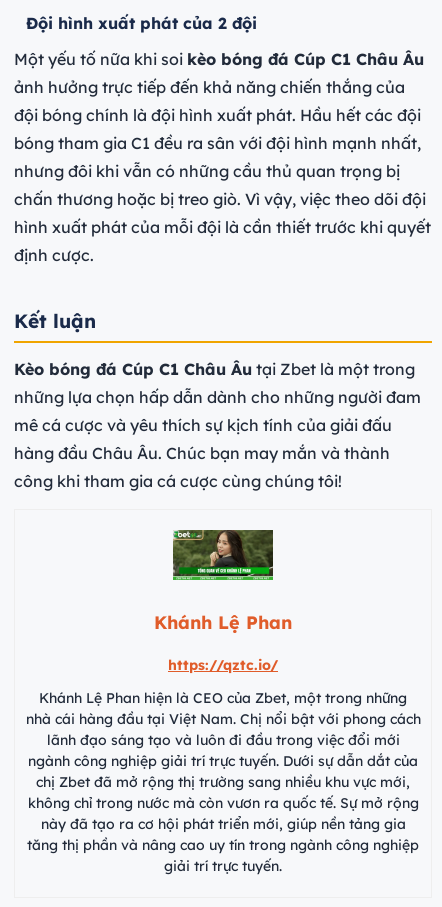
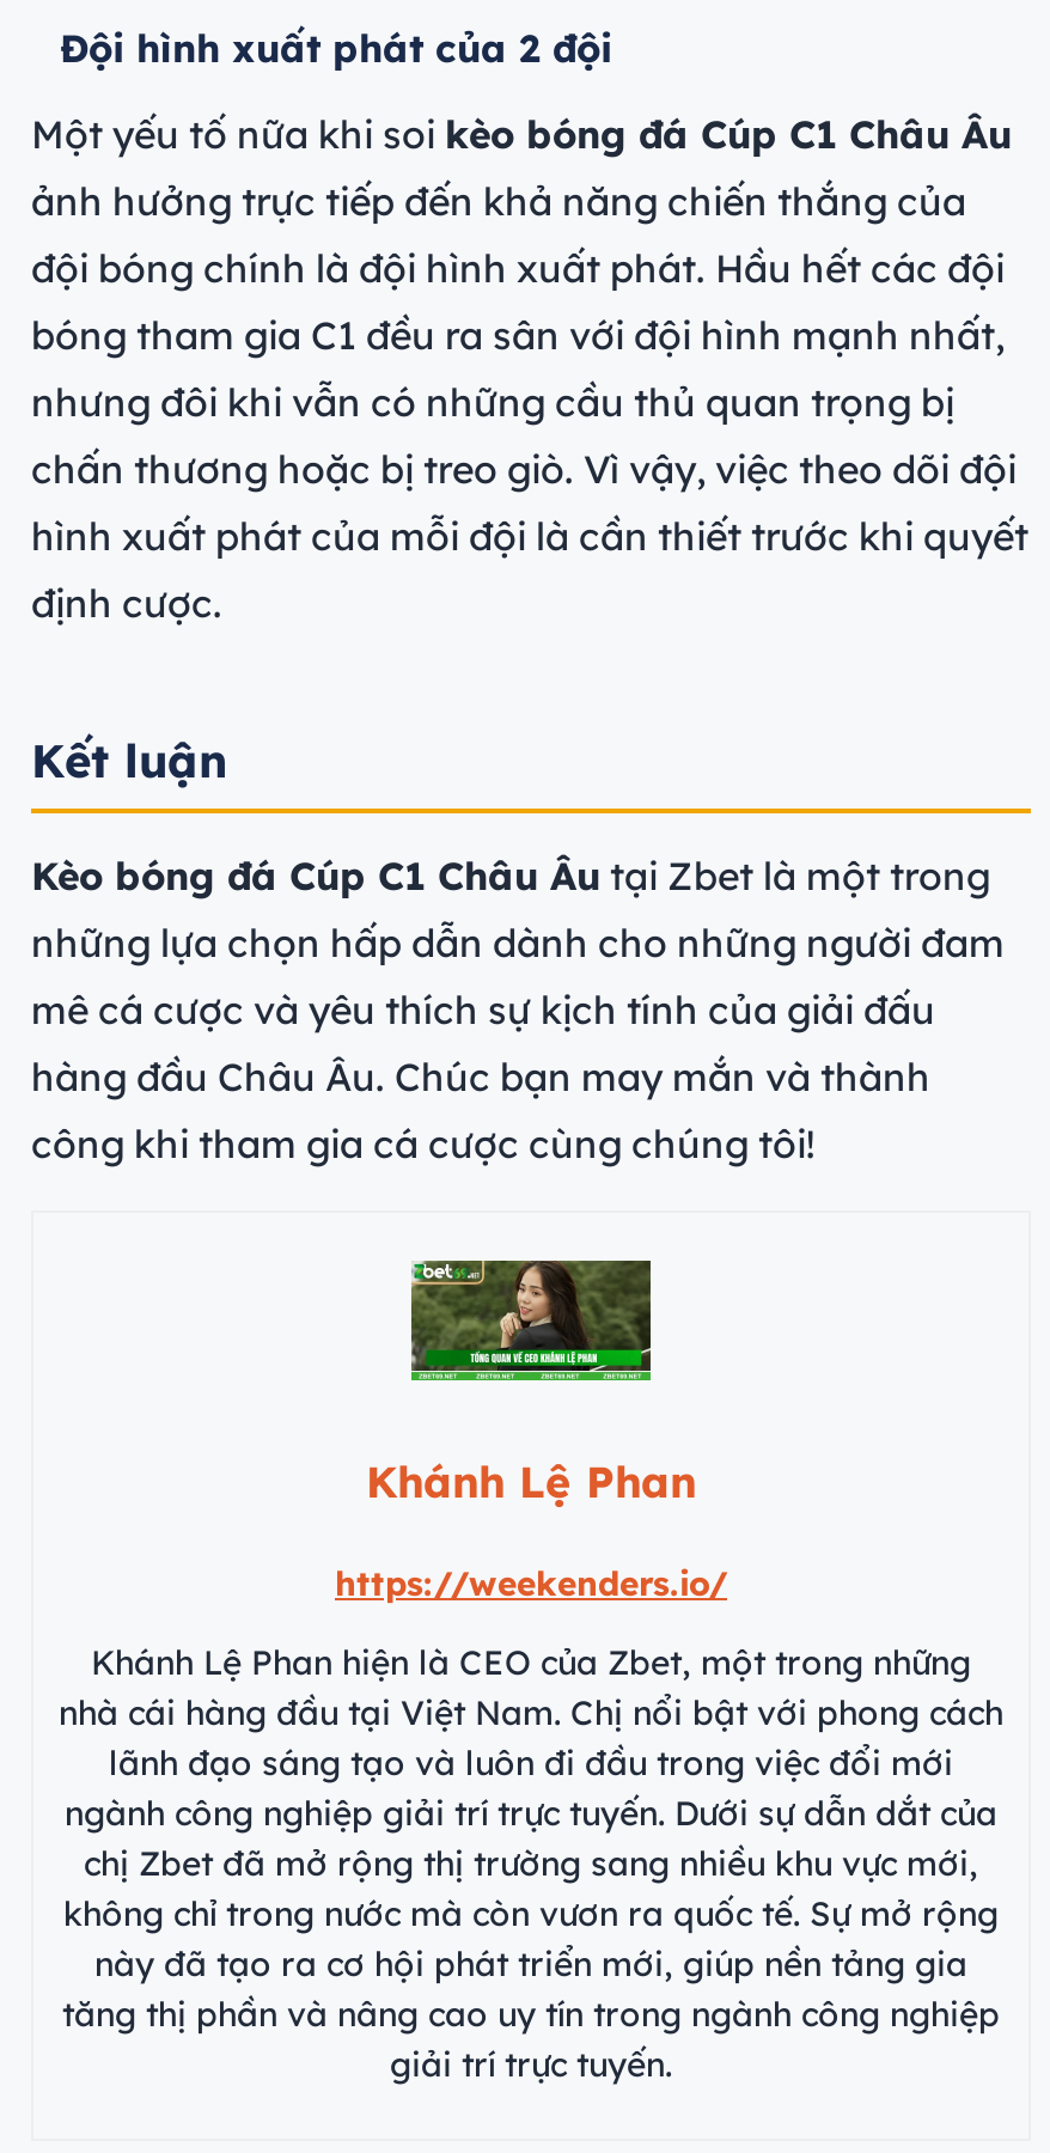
- https://qztc.io/
+ https://weekenders.io/
